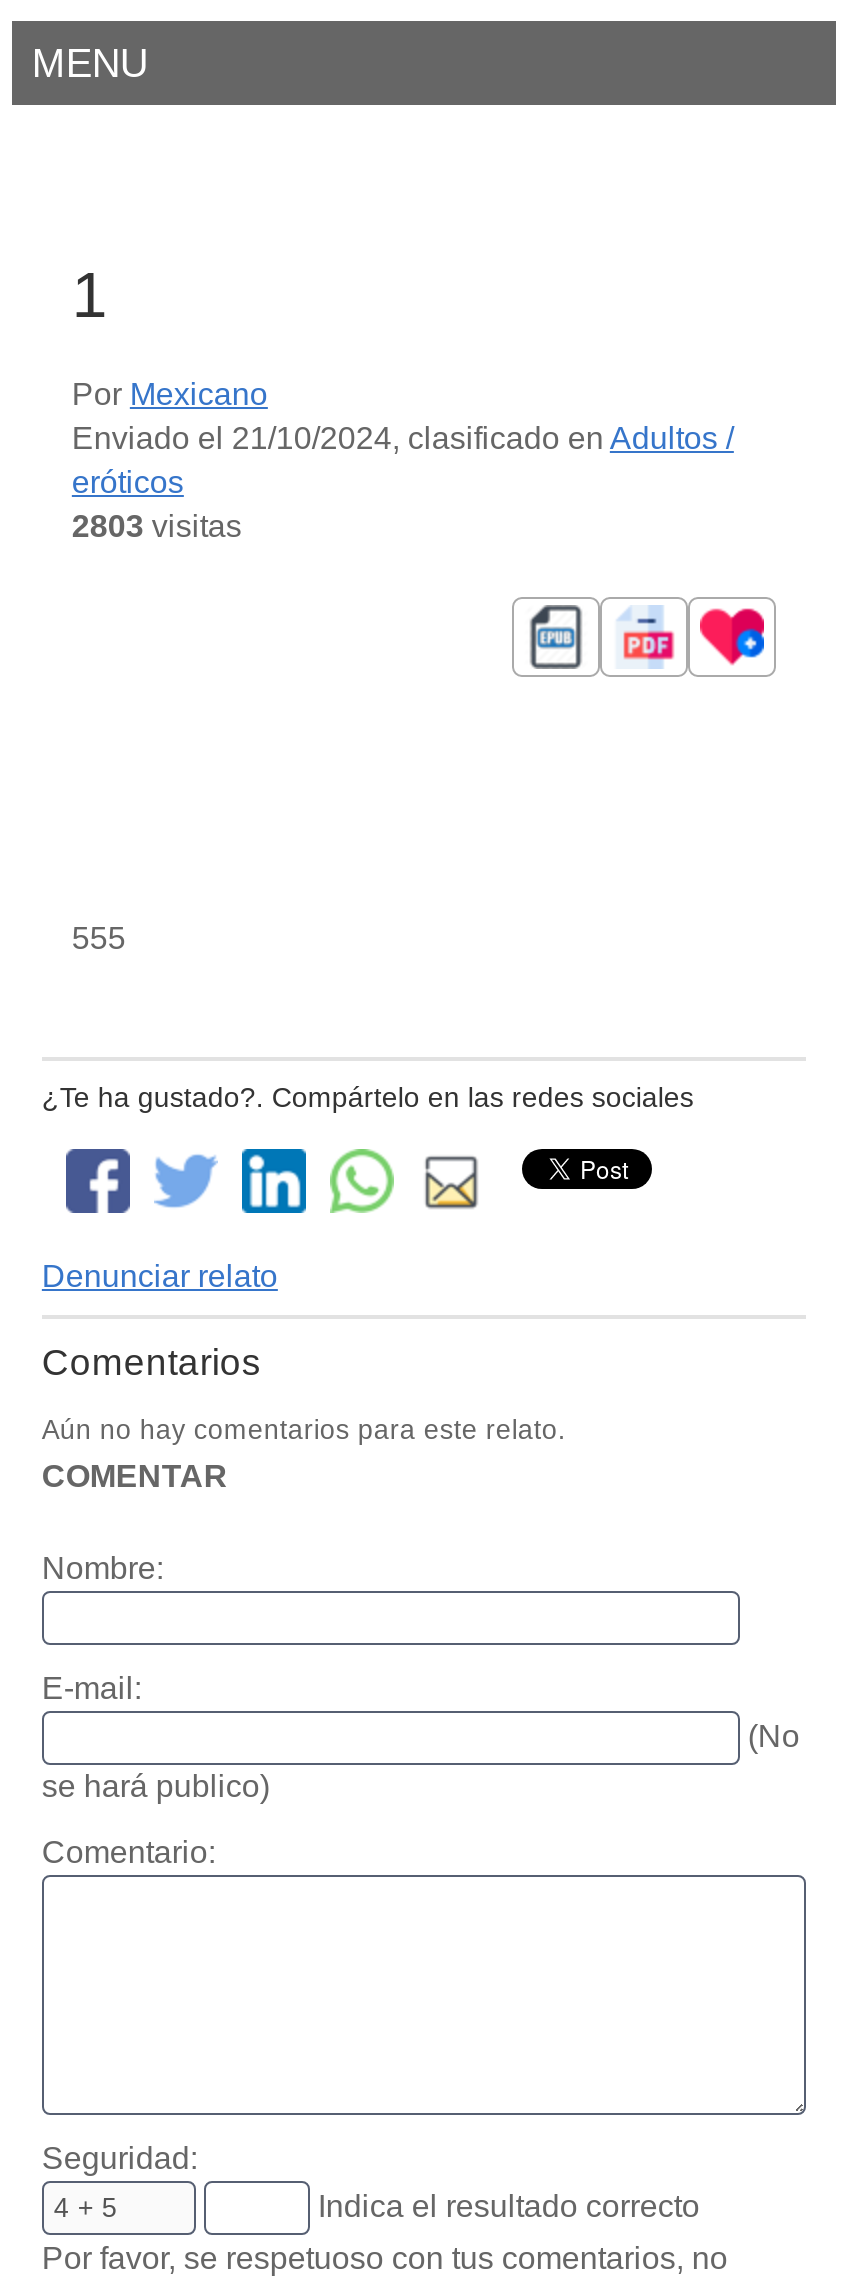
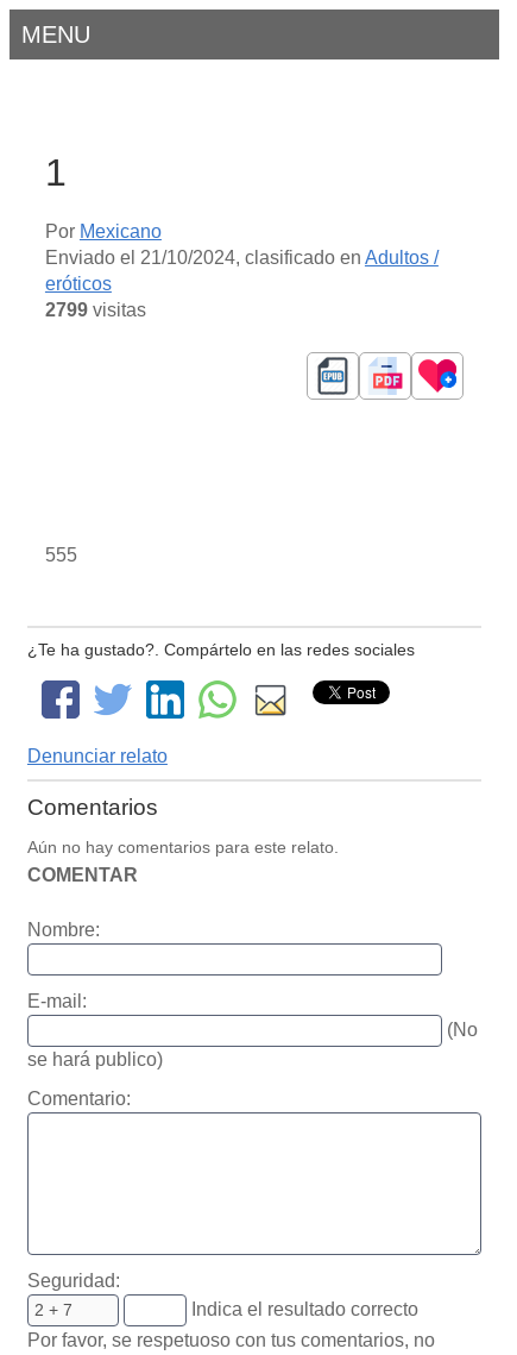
- 2803 visitas
+ 2799 visitas
